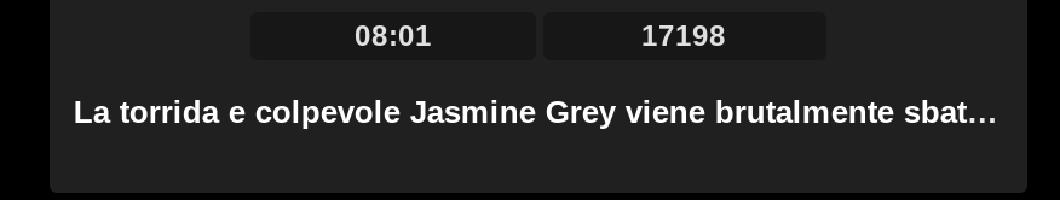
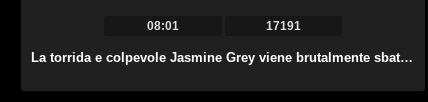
- 17198
+ 17191
